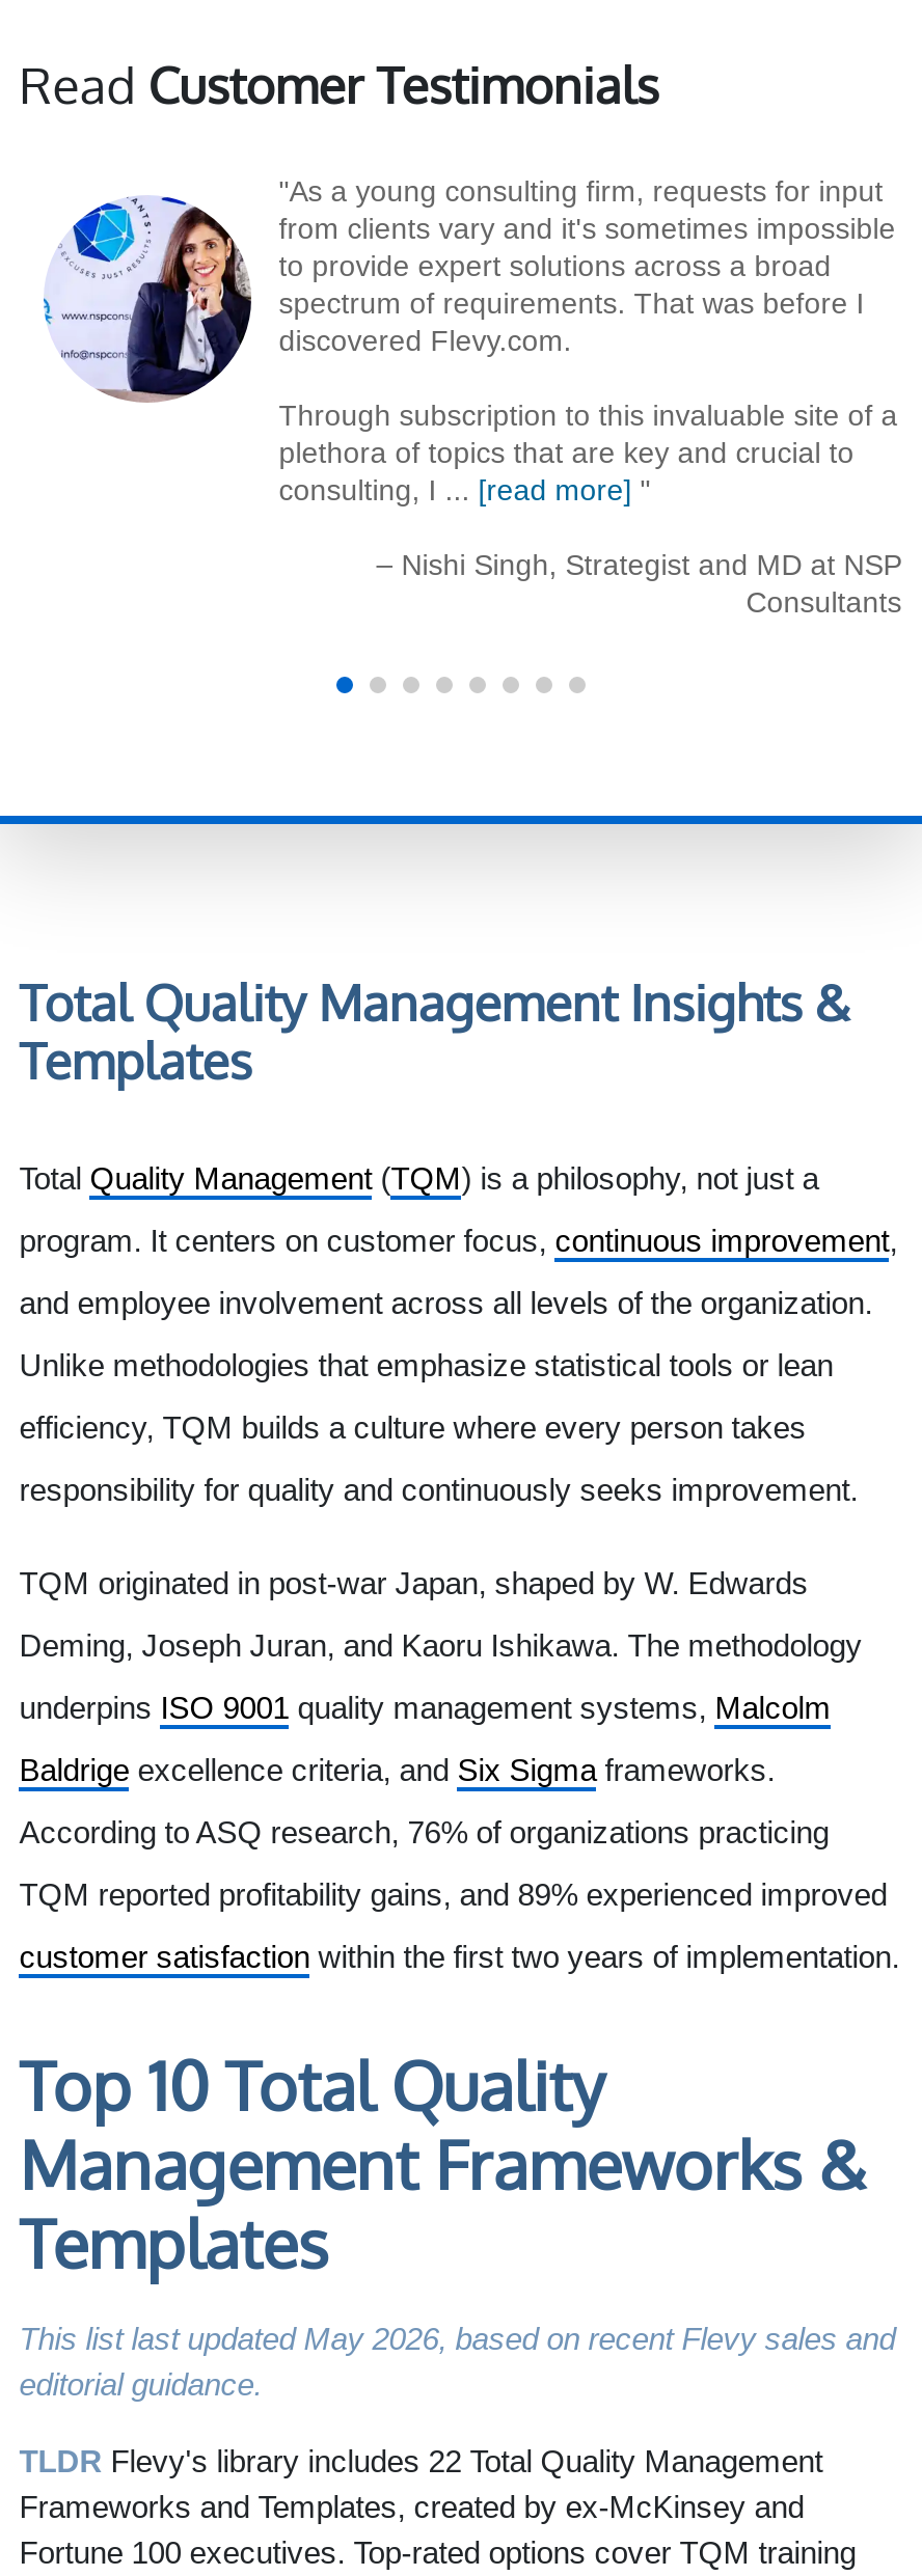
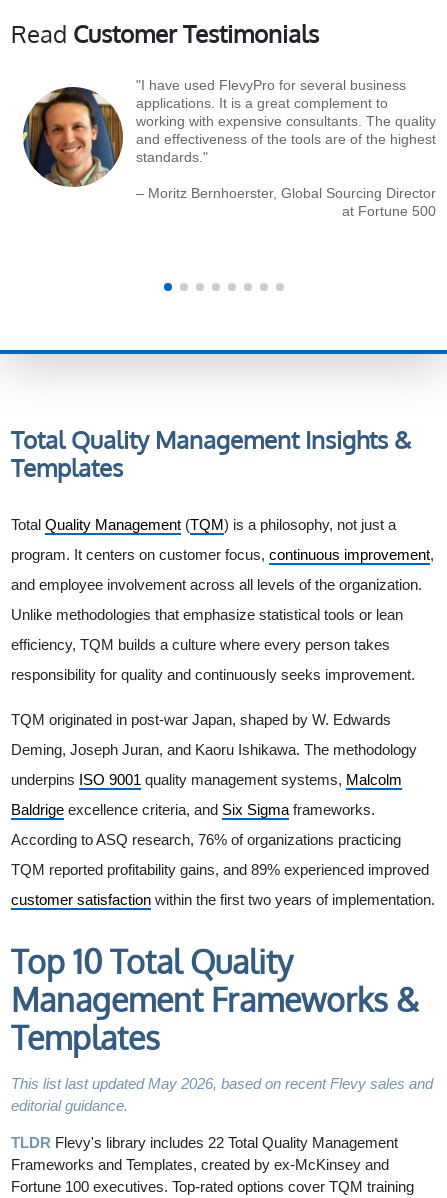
- [image]
- "As a young consulting firm, requests for input
- from clients vary and it's sometimes impossible
- to provide expert solutions across a broad
- spectrum of requirements. That was before I
- discovered Flevy.com.
- Through subscription to this invaluable site of a
- plethora of topics that are key and crucial to
- consulting, I... [read more] "
- – Nishi Singh, Strategist and MD at NSP
- Consultants
+ [image]
+ "I have used FlevyPro for several business
+ applications. It is a great complement to
+ working with expensive consultants. The quality
+ and effectiveness of the tools are of the highest
+ standards."
+ – Moritz Bernhoerster, Global Sourcing Director
+ at Fortune 500
